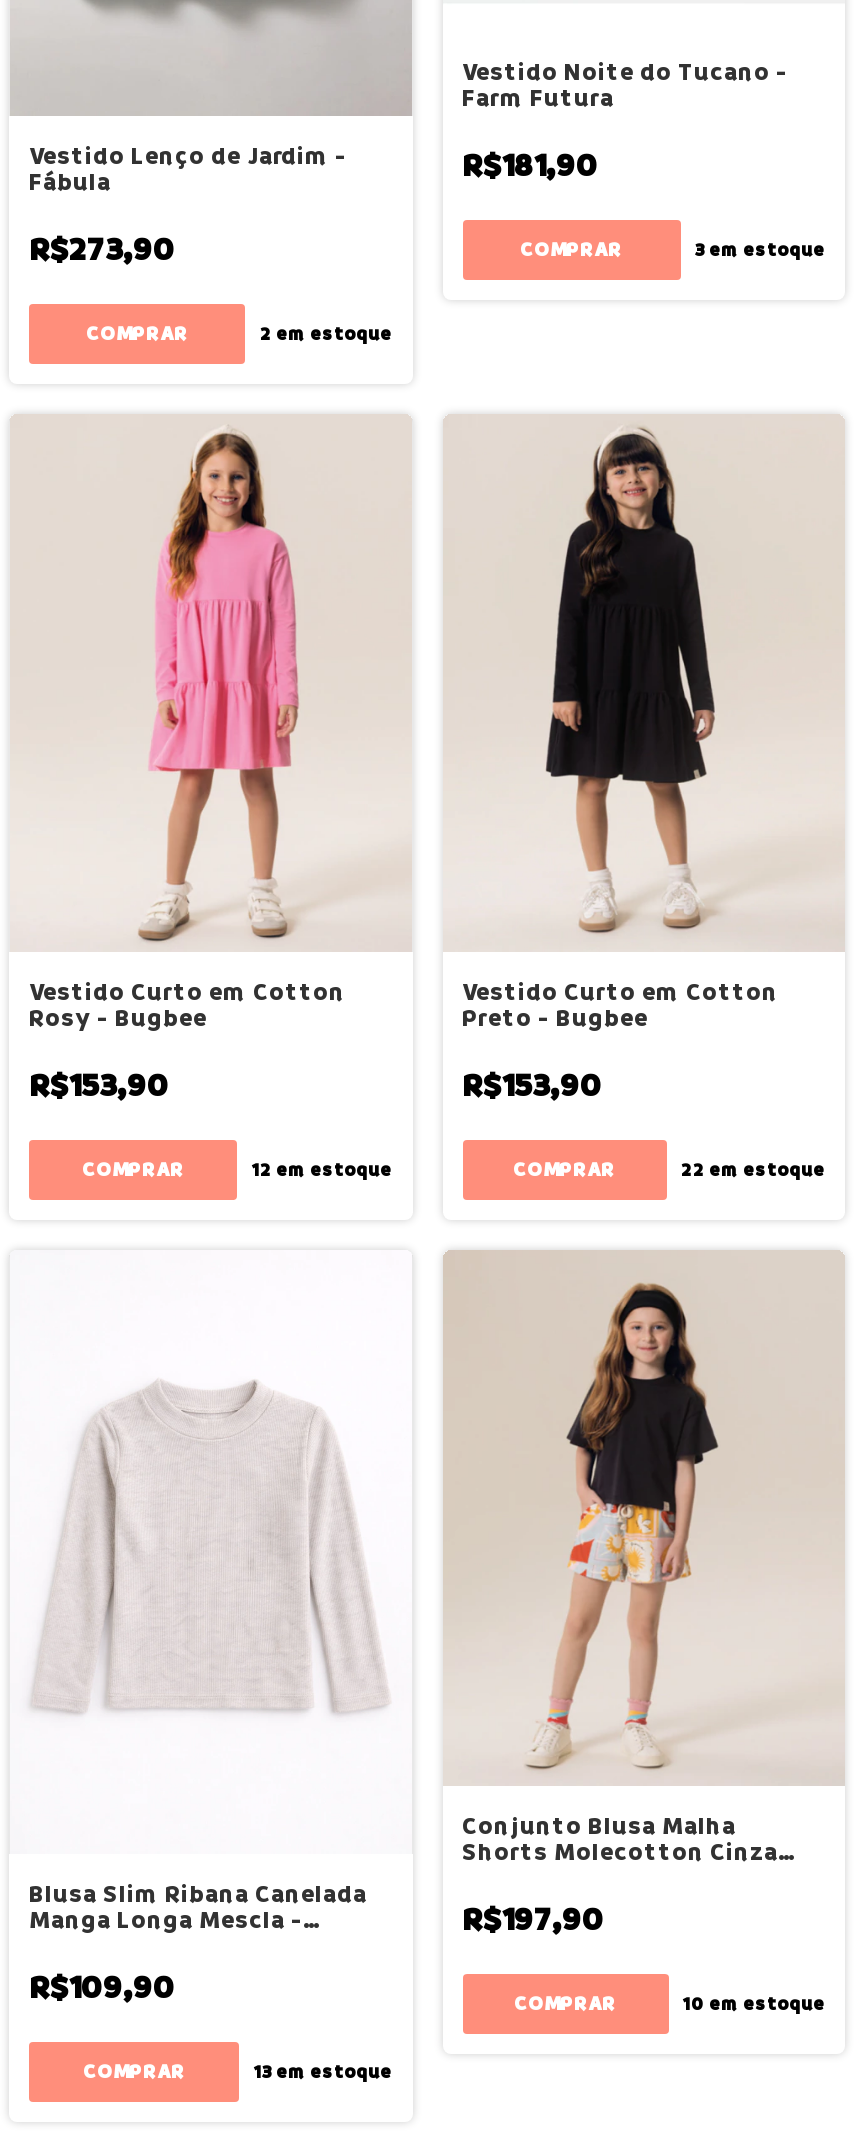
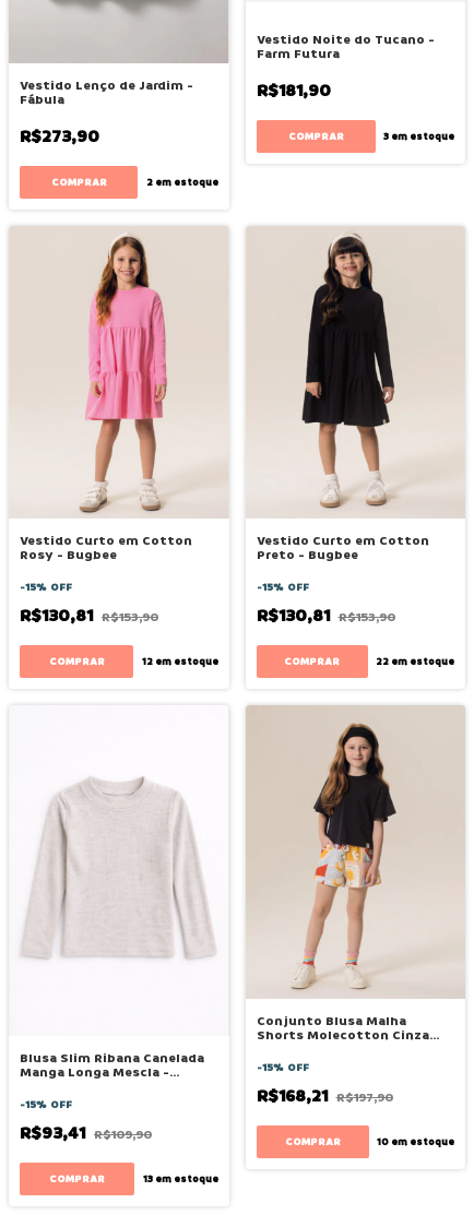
- R$153,90
+ -15% OFF
+ R$130,81 R$153,90

- R$153,90
+ -15% OFF
+ R$130,81 R$153,90

- R$197,90
+ -15% OFF
+ R$168,21 R$197,90

- R$109,90
+ -15% OFF
+ R$93,41 R$109,90
